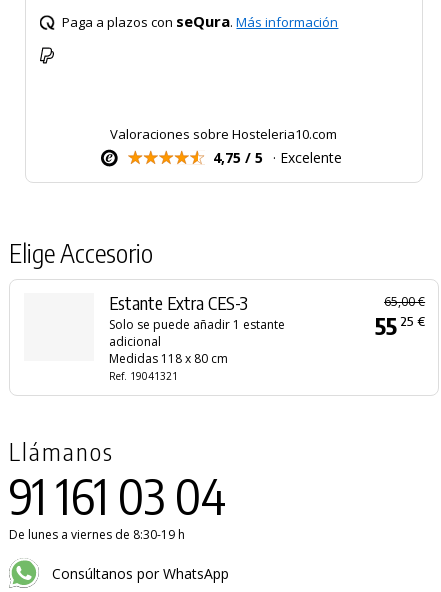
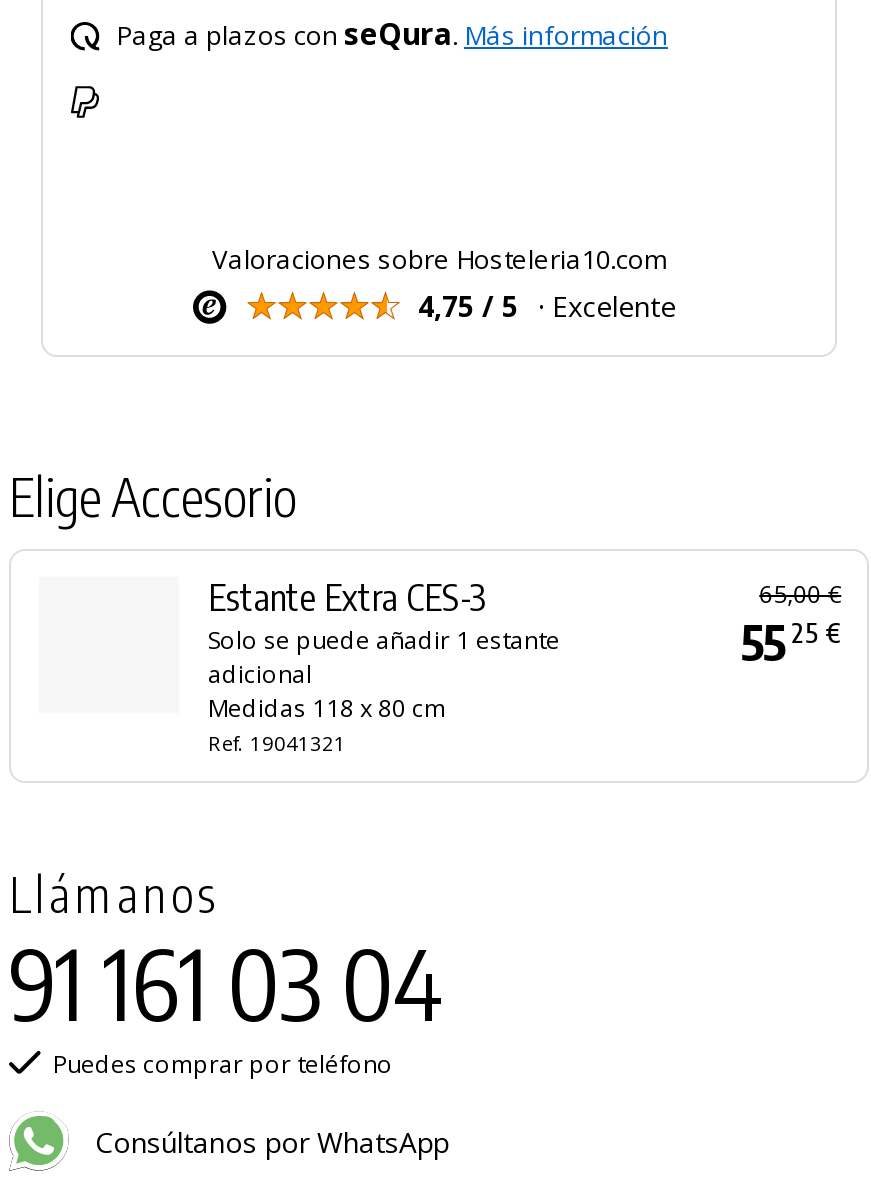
- De lunes a viernes de 8:30-19 h
+ Puedes comprar por teléfono
